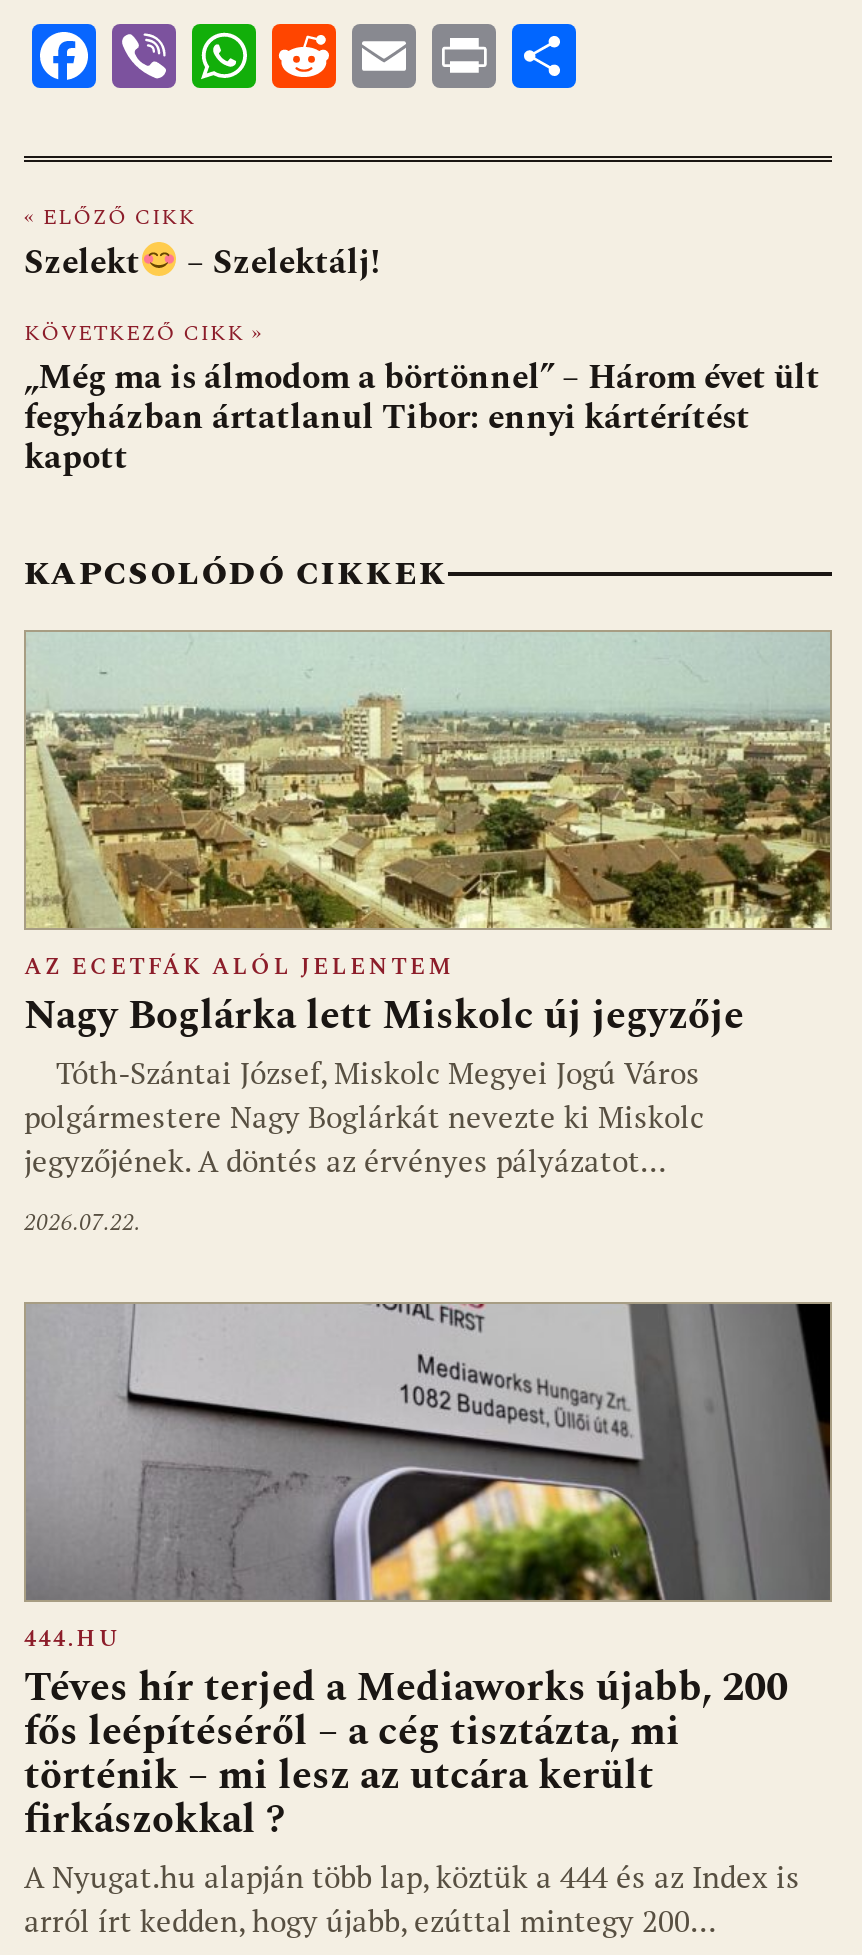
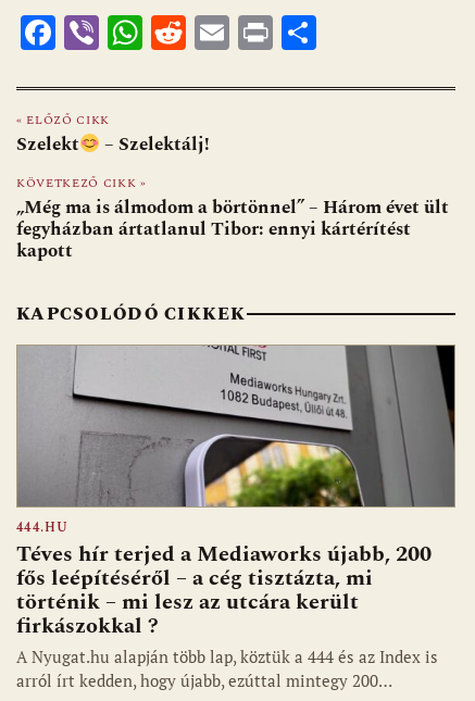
- [image]
- AZ ECETFÁK ALÓL JELENTEM
- Nagy Boglárka lett Miskolc új jegyzője
- Tóth-Szántai József, Miskolc Megyei Jogú Város
- polgármestere Nagy Boglárkát nevezte ki Miskolc
- jegyzőjének. A döntés az érvényes pályázatot…
- 2026.07.22.
